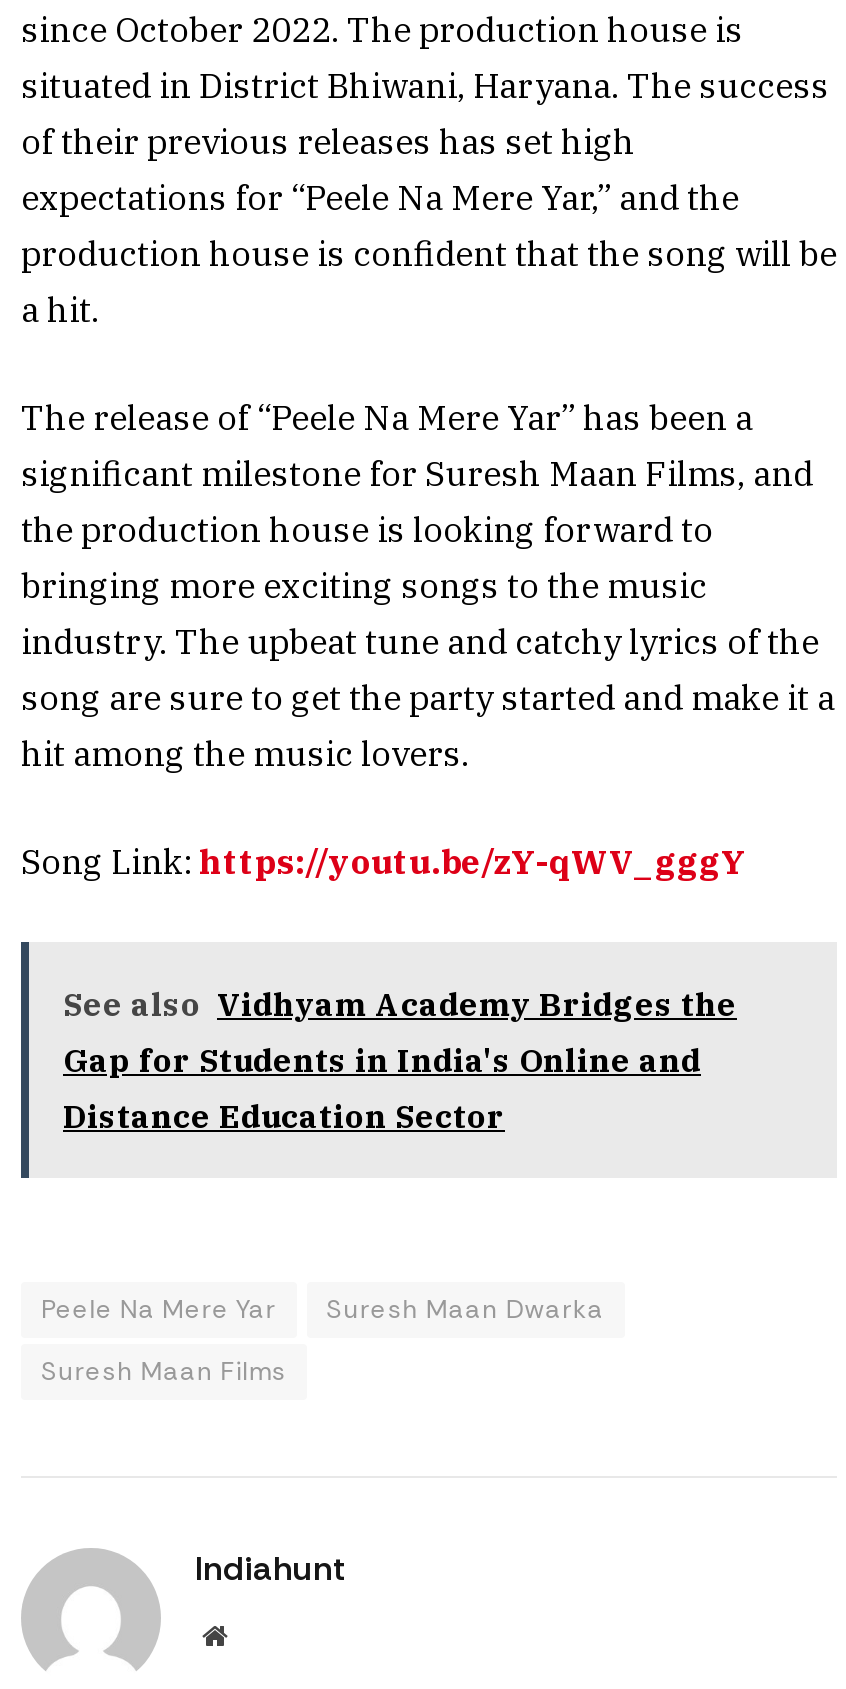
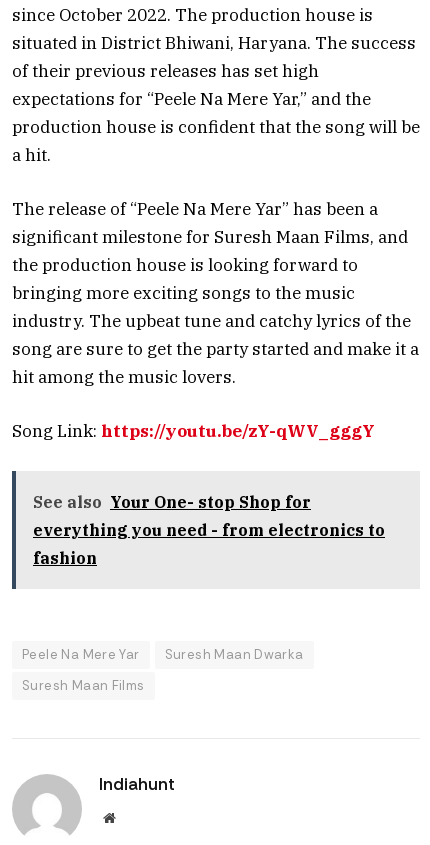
- See also Vidhyam Academy Bridges the
- Gap for Students in India's Online and
- Distance Education Sector
+ See also Your One- stop Shop for
+ everything you need - from electronics to
+ fashion
